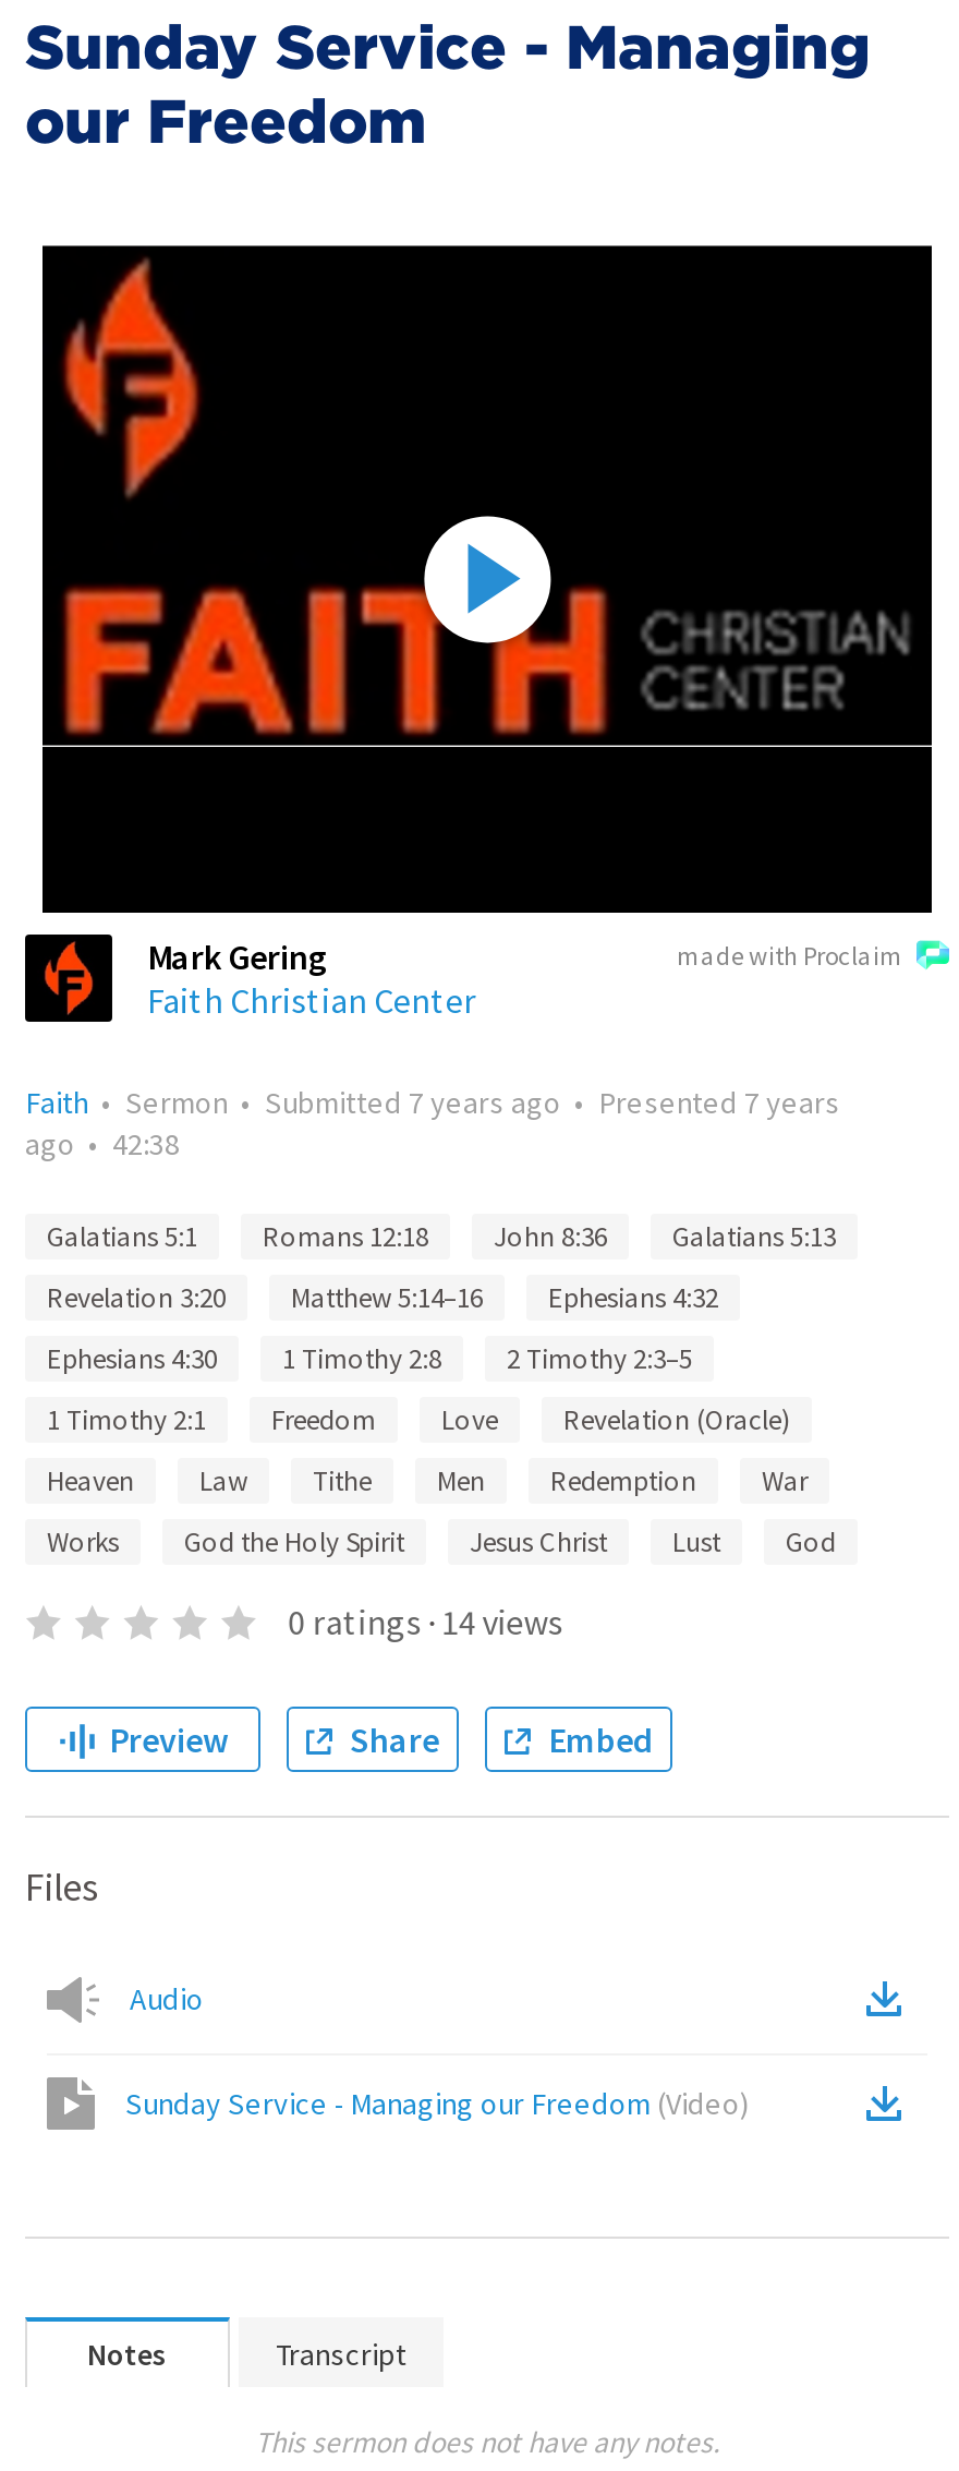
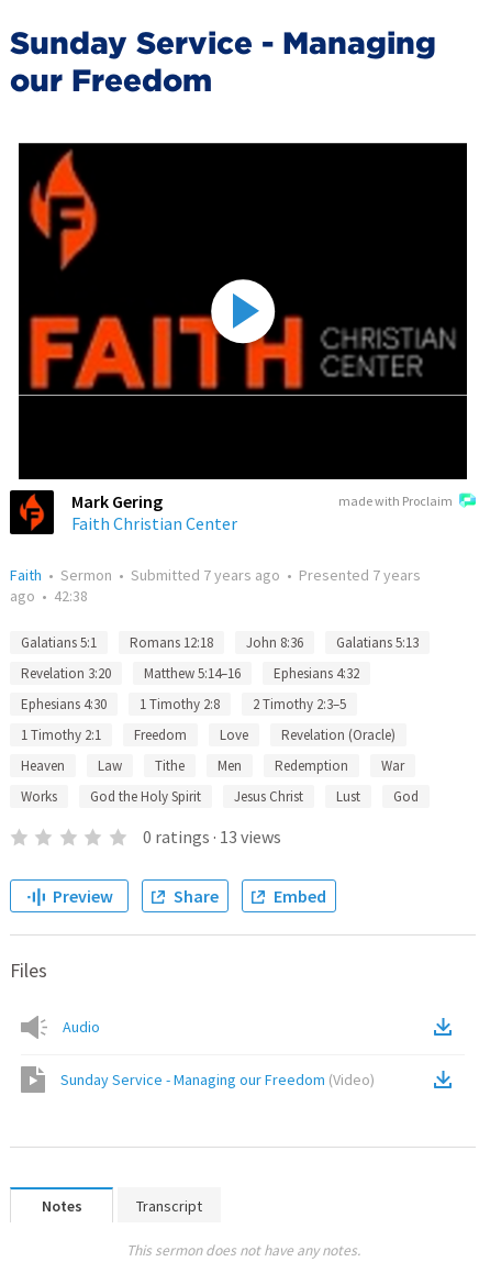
- 0 ratings · 14 views
+ 0 ratings · 13 views
